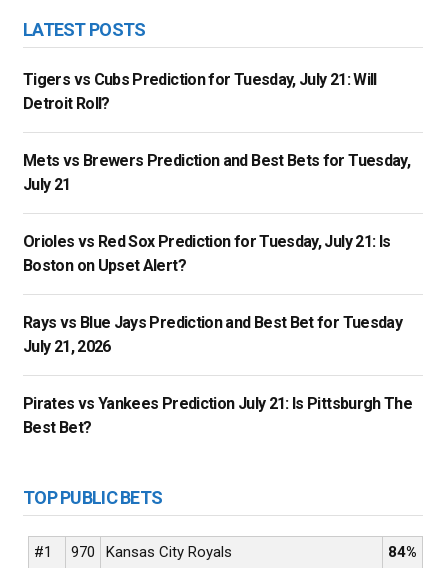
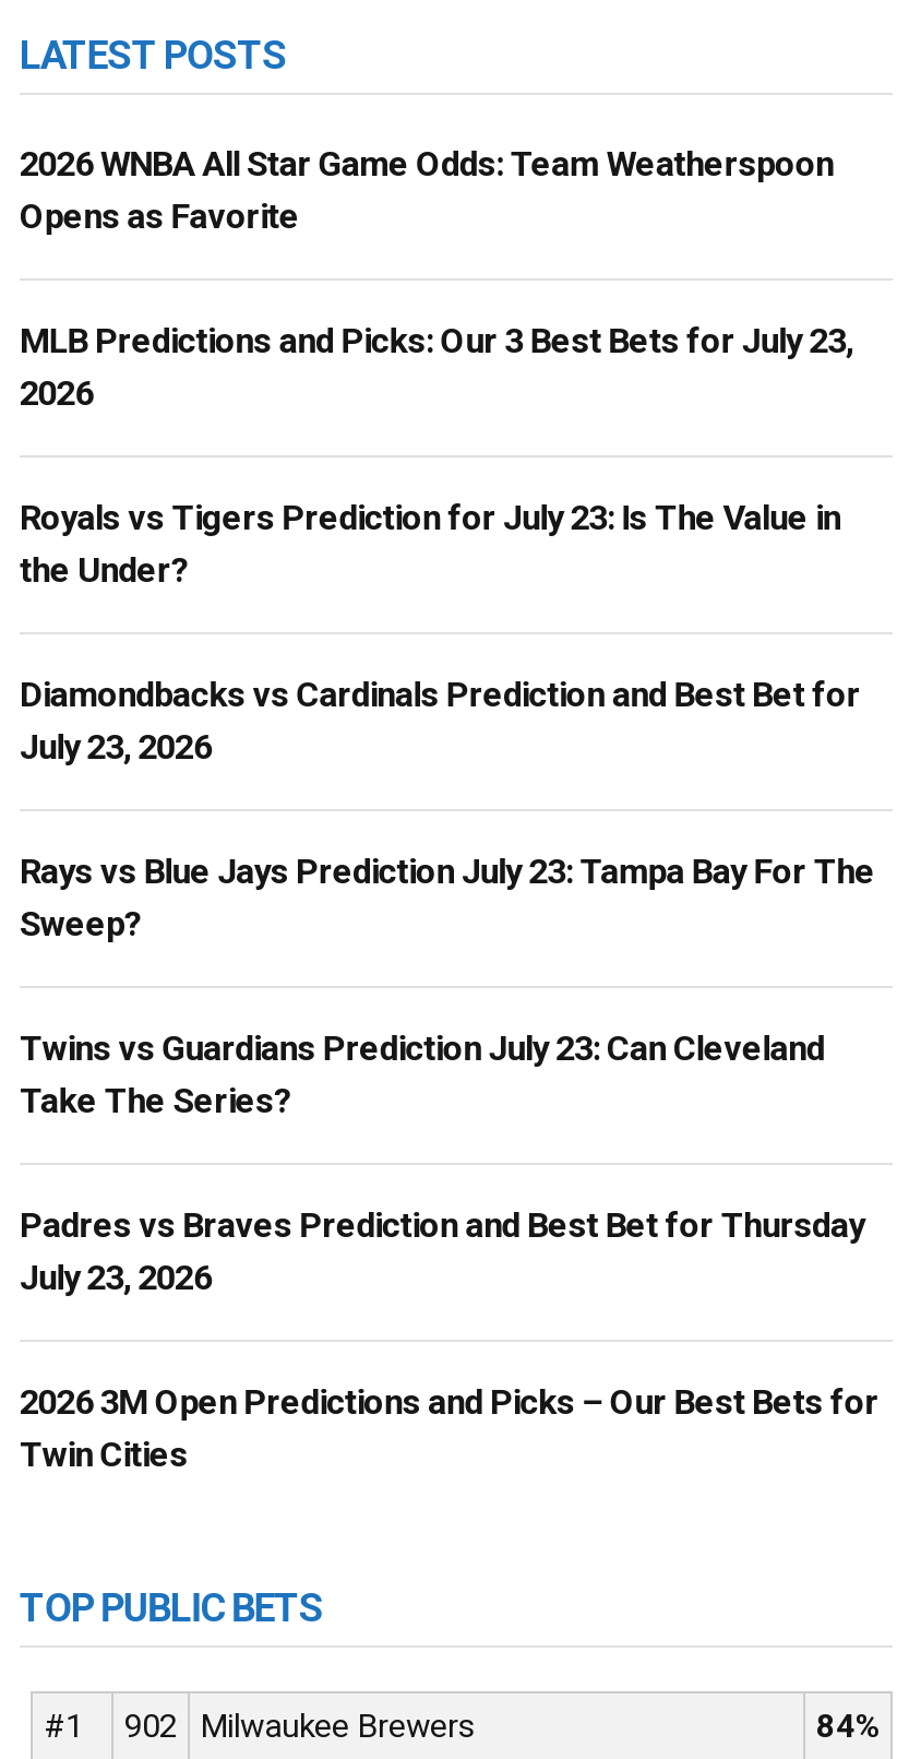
- Tigers vs Cubs Prediction for Tuesday, July 21: Will
- Detroit Roll?
- Mets vs Brewers Prediction and Best Bets for Tuesday,
- July 21
- Orioles vs Red Sox Prediction for Tuesday, July 21: Is
- Boston on Upset Alert?
- Rays vs Blue Jays Prediction and Best Bet for Tuesday
- July 21, 2026
- Pirates vs Yankees Prediction July 21: Is Pittsburgh The
- Best Bet?
+ 2026 WNBA All Star Game Odds: Team Weatherspoon
+ Opens as Favorite
+ MLB Predictions and Picks: Our 3 Best Bets for July 23,
+ 2026
+ Royals vs Tigers Prediction for July 23: Is The Value in
+ the Under?
+ Diamondbacks vs Cardinals Prediction and Best Bet for
+ July 23, 2026
+ Rays vs Blue Jays Prediction July 23: Tampa Bay For The
+ Sweep?
+ Twins vs Guardians Prediction July 23: Can Cleveland
+ Take The Series?
+ Padres vs Braves Prediction and Best Bet for Thursday
+ July 23, 2026
+ 2026 3M Open Predictions and Picks – Our Best Bets for
+ Twin Cities

- 970
- Kansas City Royals
+ 902
+ Milwaukee Brewers
